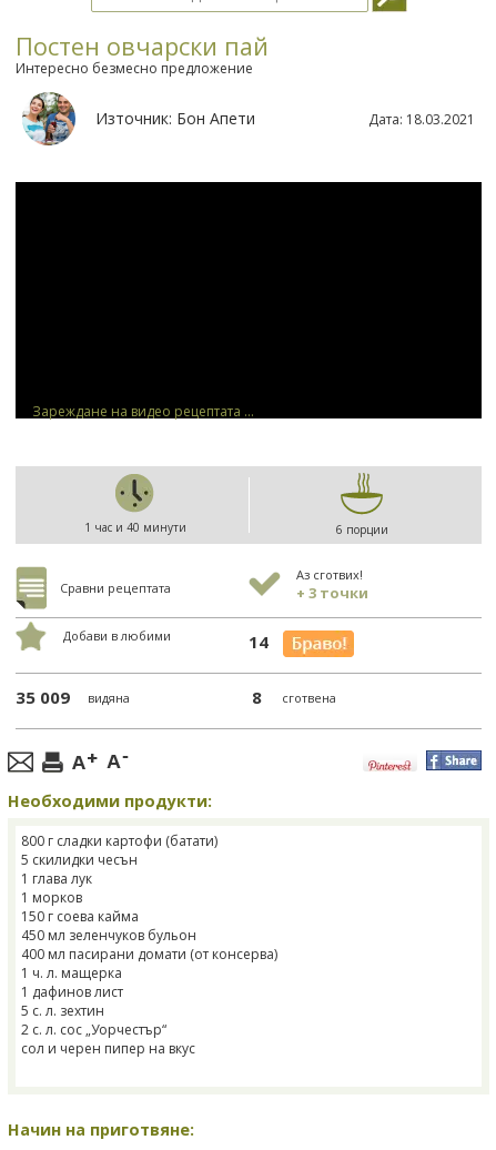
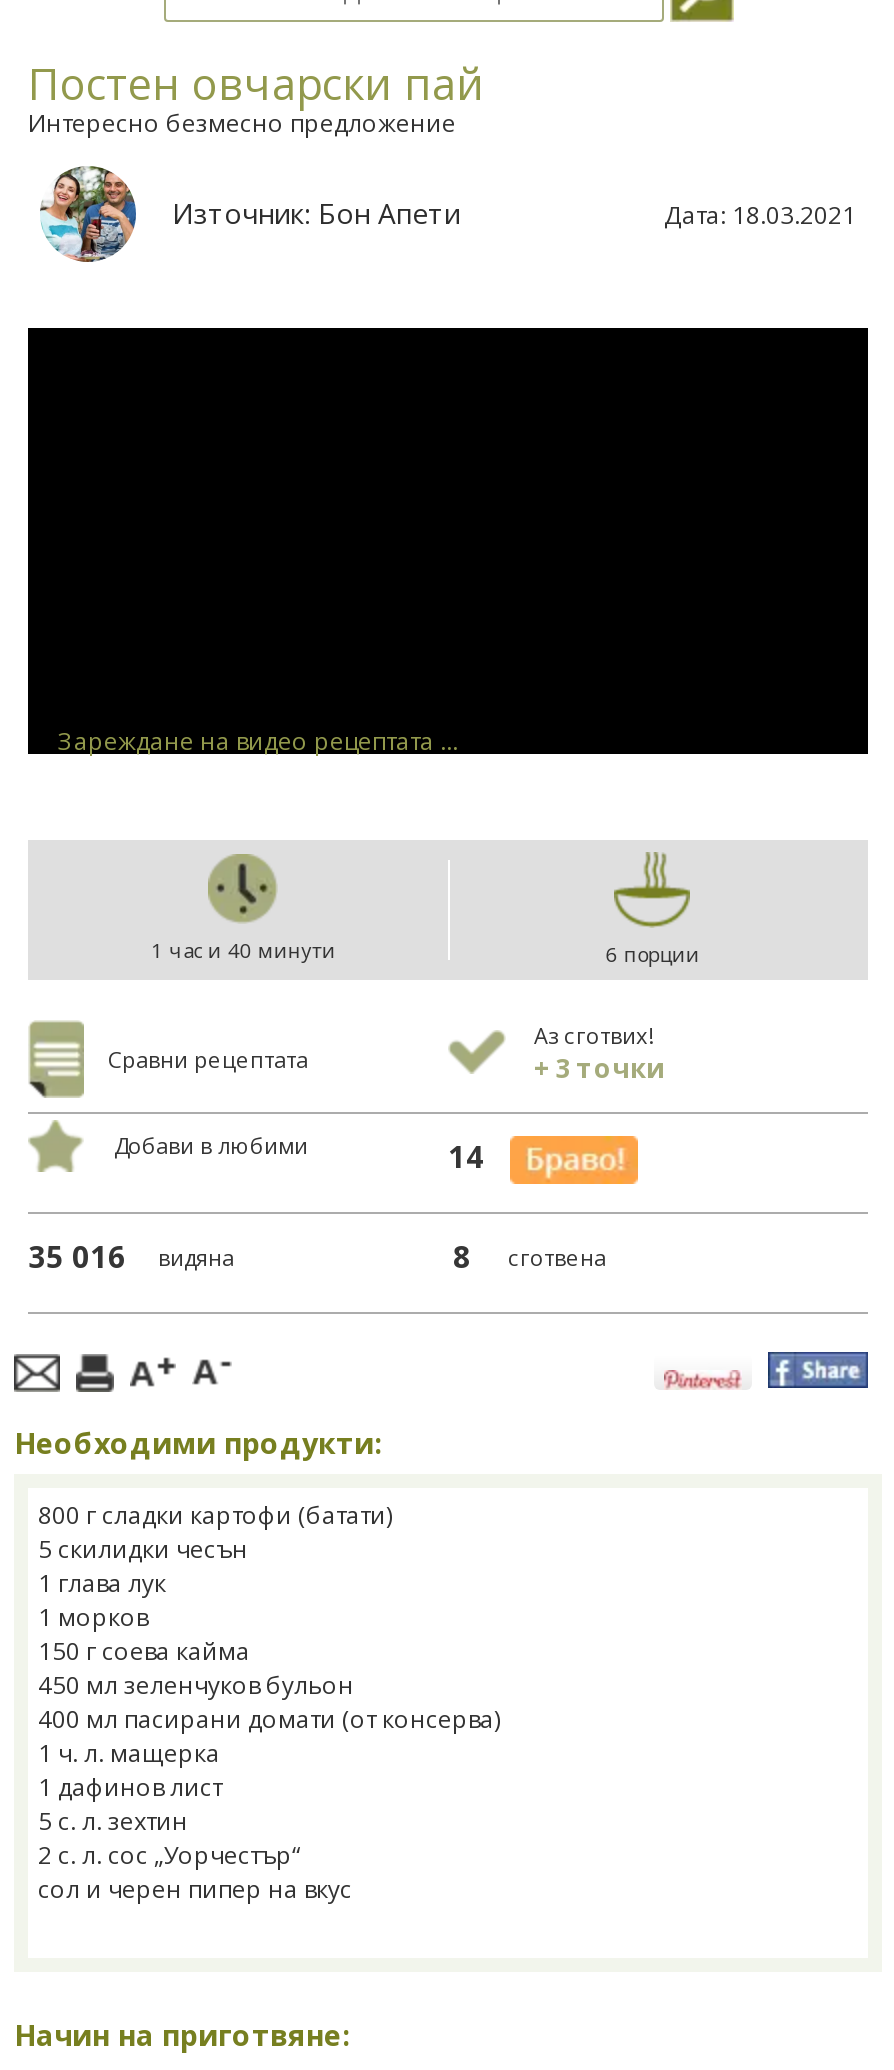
- 35 009 видяна
+ 35 016 видяна
